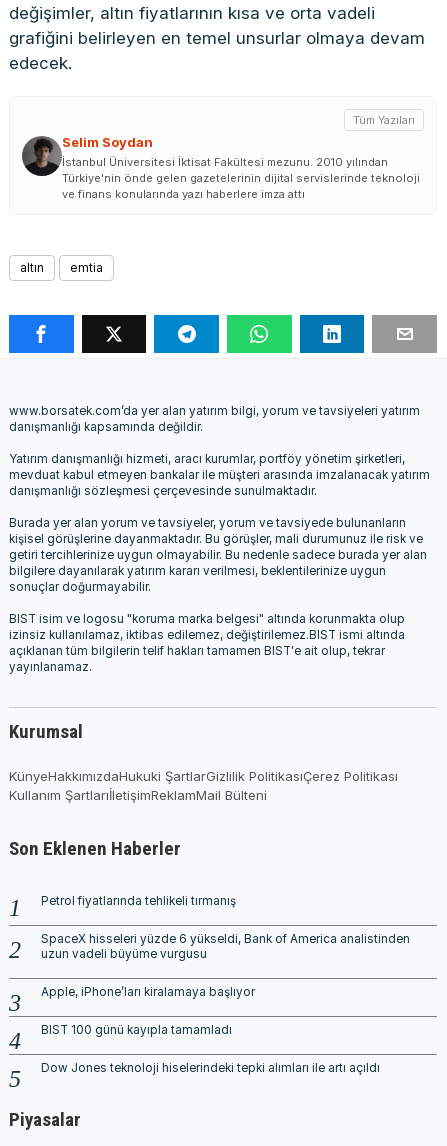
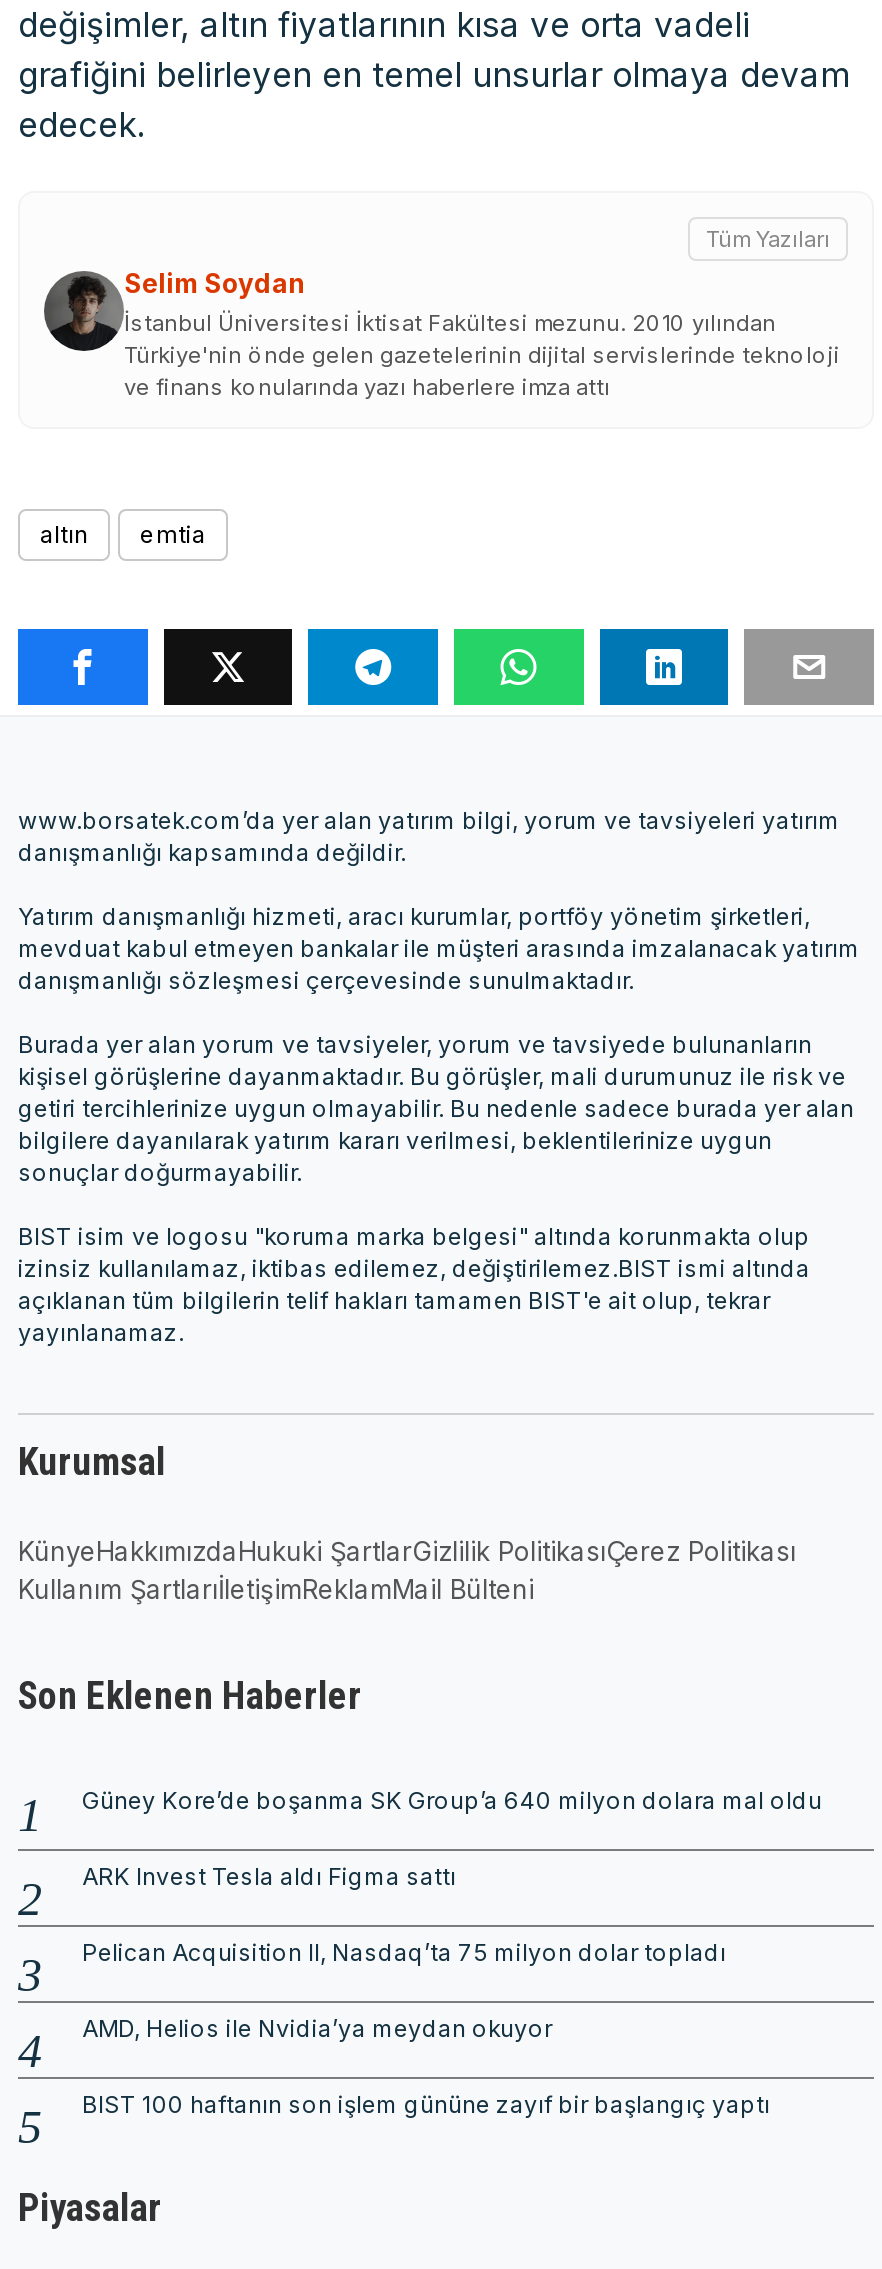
- Petrol fiyatlarında tehlikeli tırmanış
+ Güney Kore’de boşanma SK Group’a 640 milyon dolara mal oldu

- SpaceX hisseleri yüzde 6 yükseldi, Bank of America analistinden
- uzun vadeli büyüme vurgusu
+ ARK Invest Tesla aldı Figma sattı

- Apple, iPhone’ları kiralamaya başlıyor
+ Pelican Acquisition II, Nasdaq’ta 75 milyon dolar topladı

- BIST 100 günü kayıpla tamamladı
+ AMD, Helios ile Nvidia’ya meydan okuyor

- Dow Jones teknoloji hiselerindeki tepki alımları ile artı açıldı
+ BIST 100 haftanın son işlem gününe zayıf bir başlangıç yaptı
